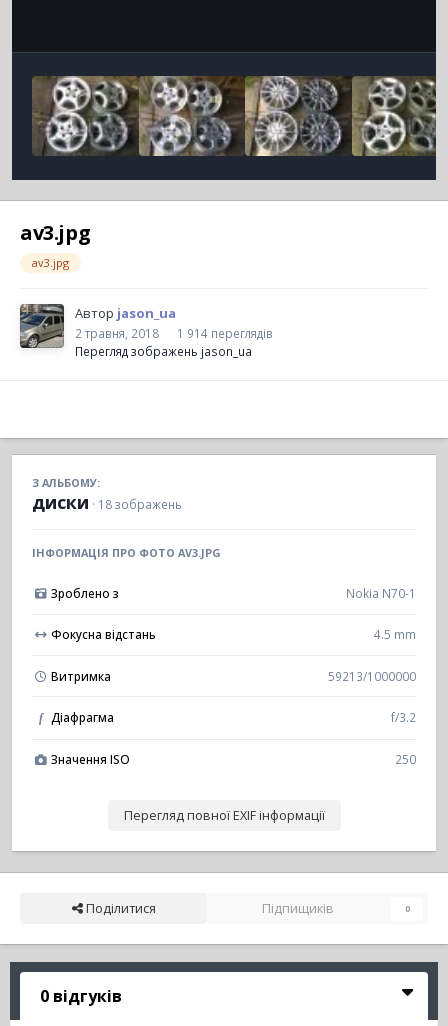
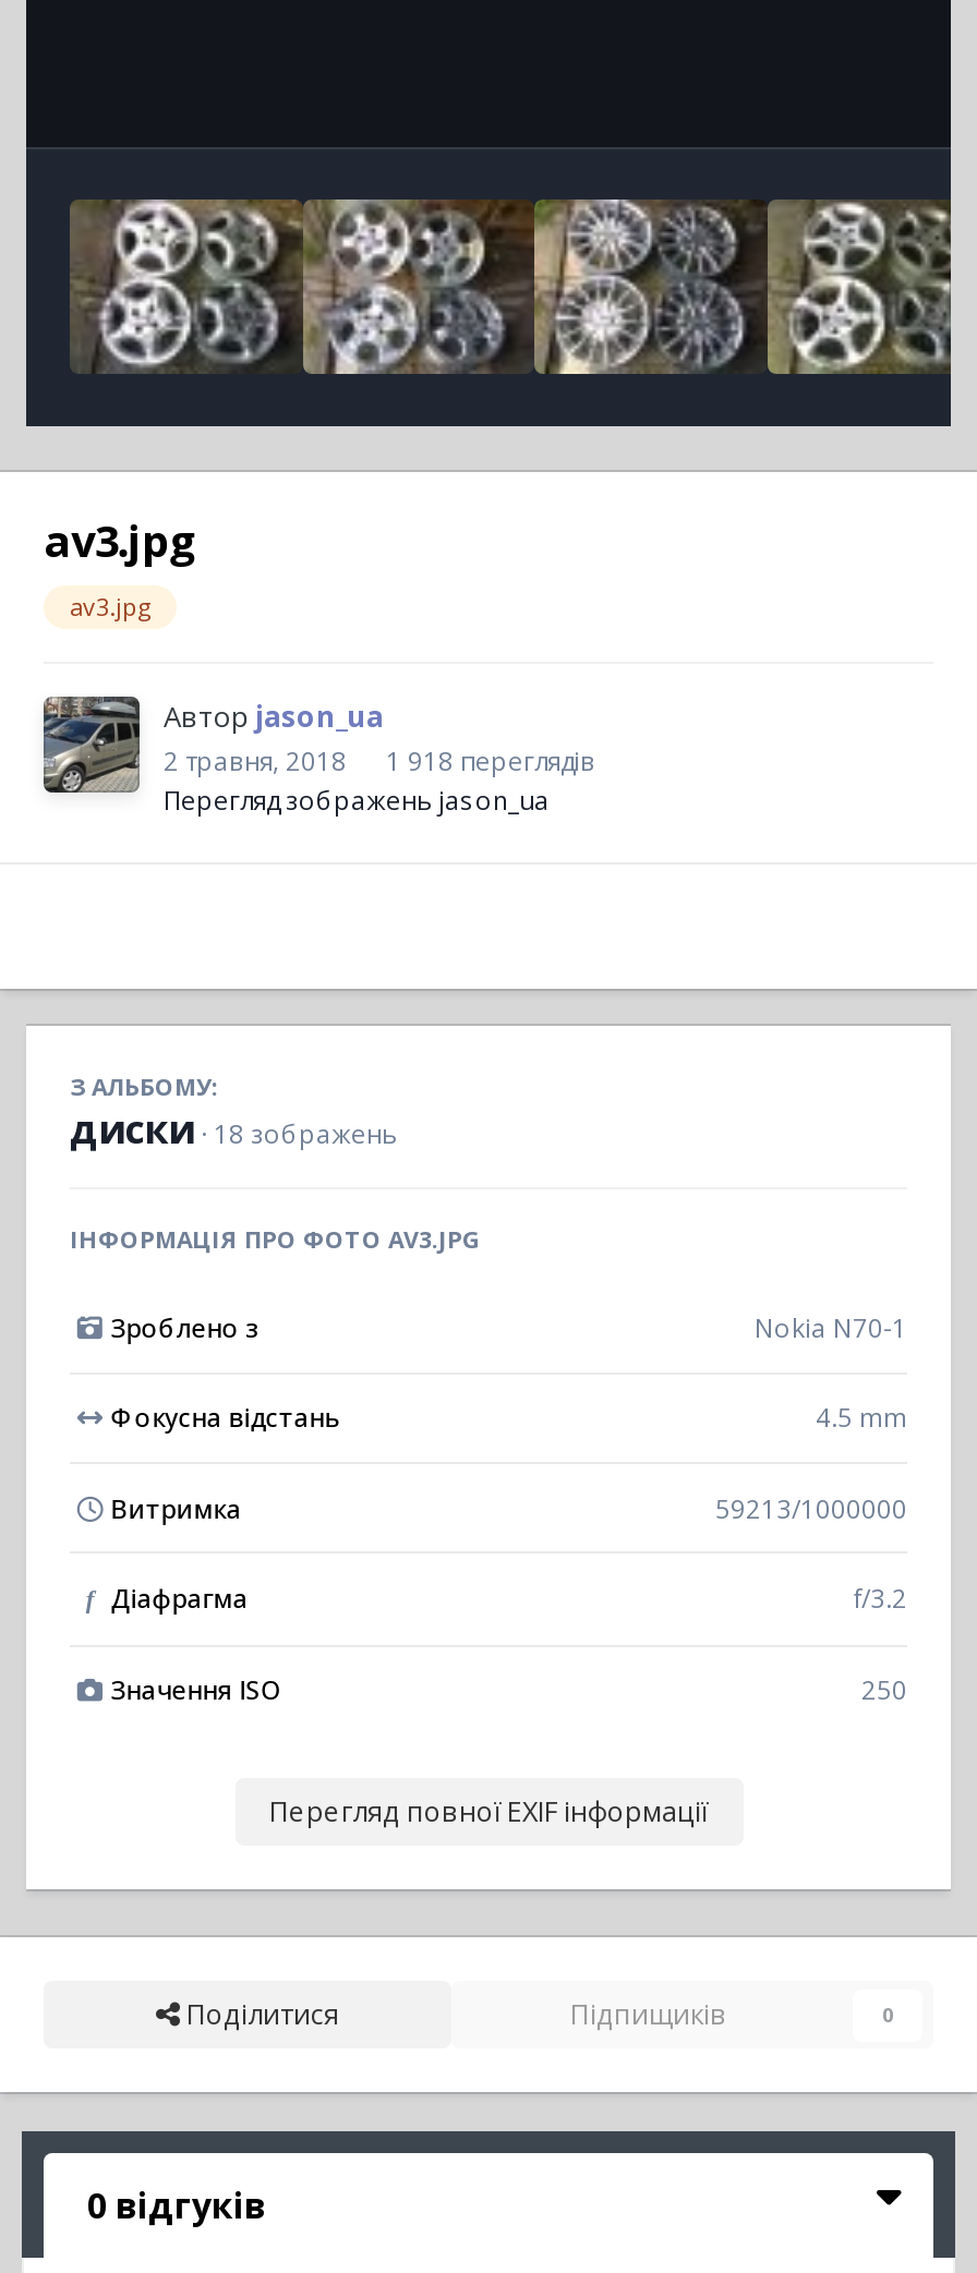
- 2 травня, 2018 1 914 переглядів
+ 2 травня, 2018 1 918 переглядів
